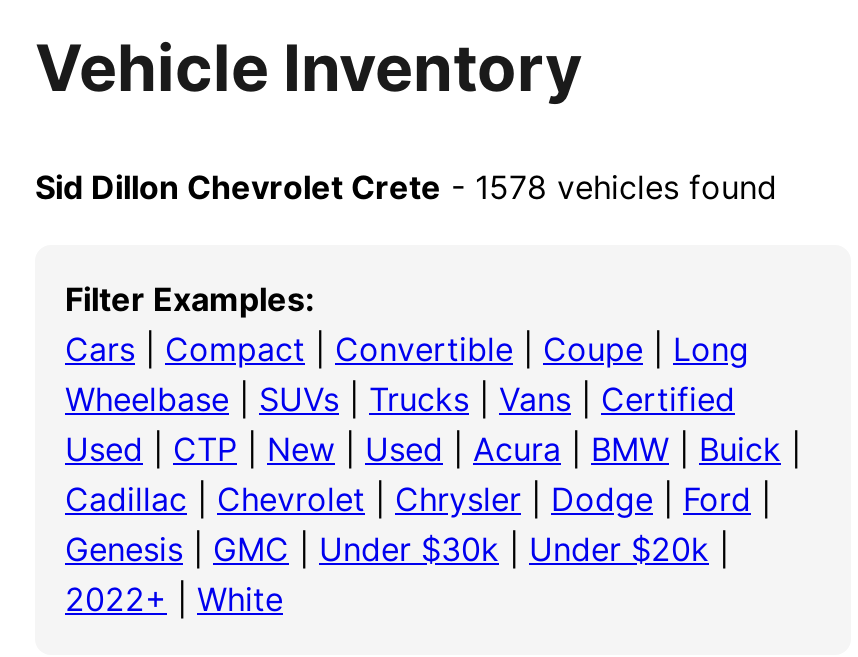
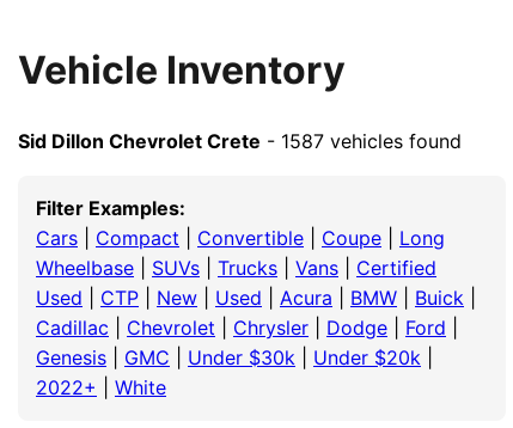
- Sid Dillon Chevrolet Crete - 1578 vehicles found
+ Sid Dillon Chevrolet Crete - 1587 vehicles found
